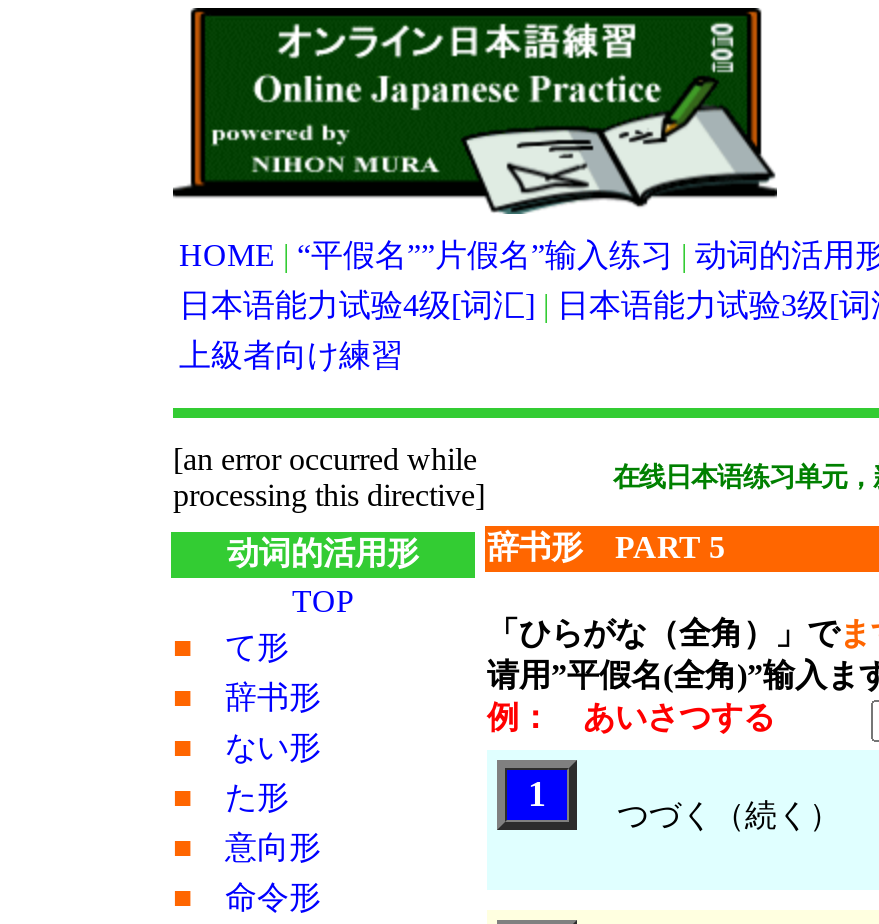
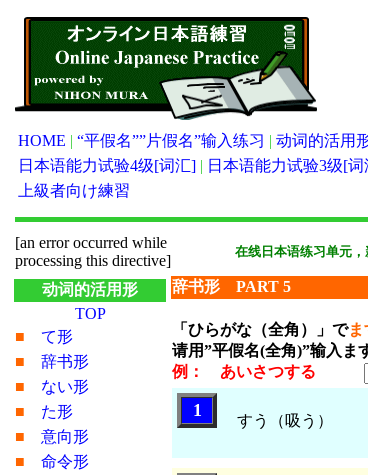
- つづく（続く）
+ すう（吸う）
